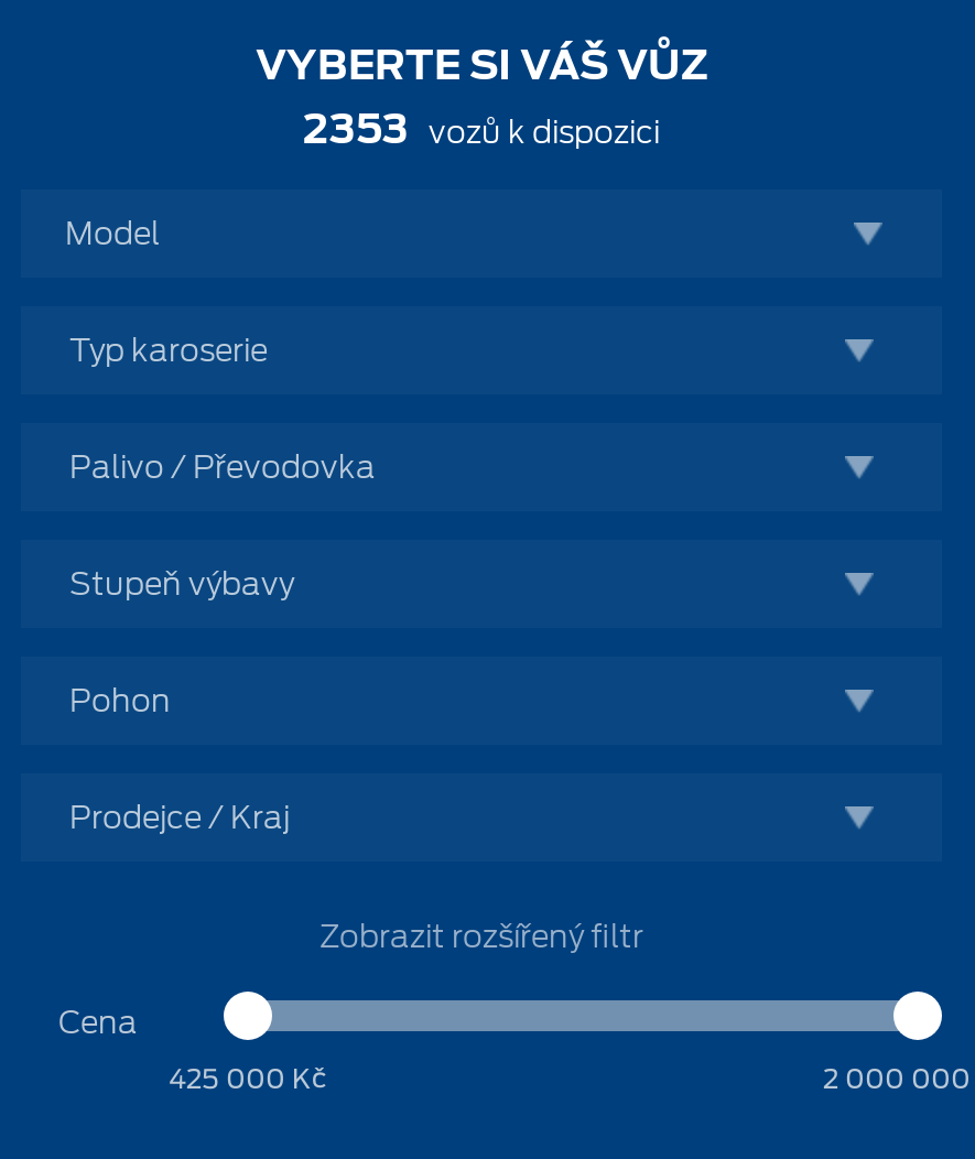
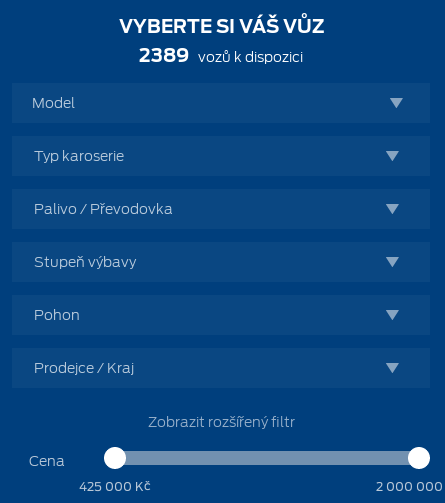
- 2353 vozů k dispozici
+ 2389 vozů k dispozici
